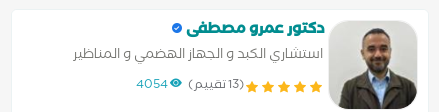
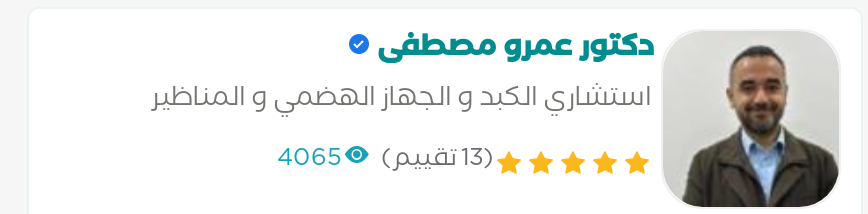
- 4054
+ 4065
